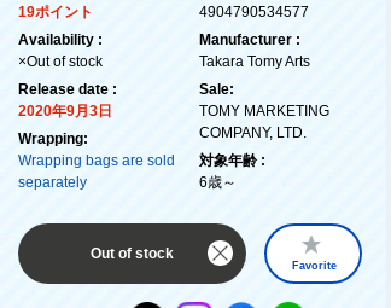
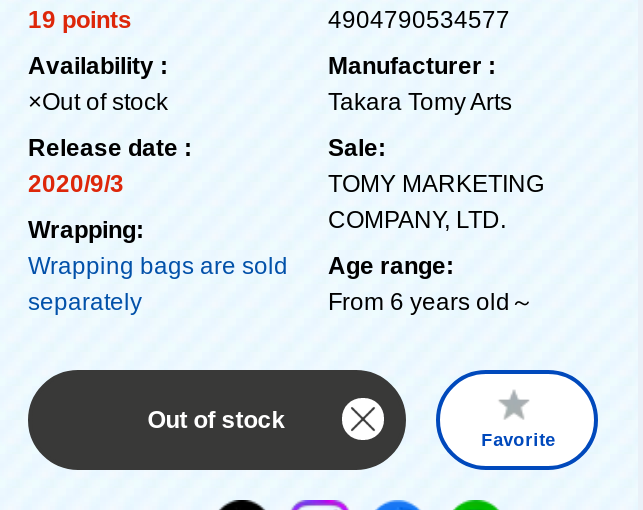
- 19ポイント
+ 19 points

- 2020年9月3日
+ 2020/9/3

- 対象年齢 :
- 6歳～
+ Age range:
+ From 6 years old～
